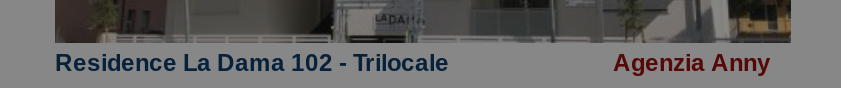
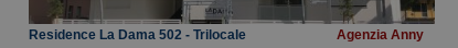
- Residence La Dama 102 - Trilocale
+ Residence La Dama 502 - Trilocale
